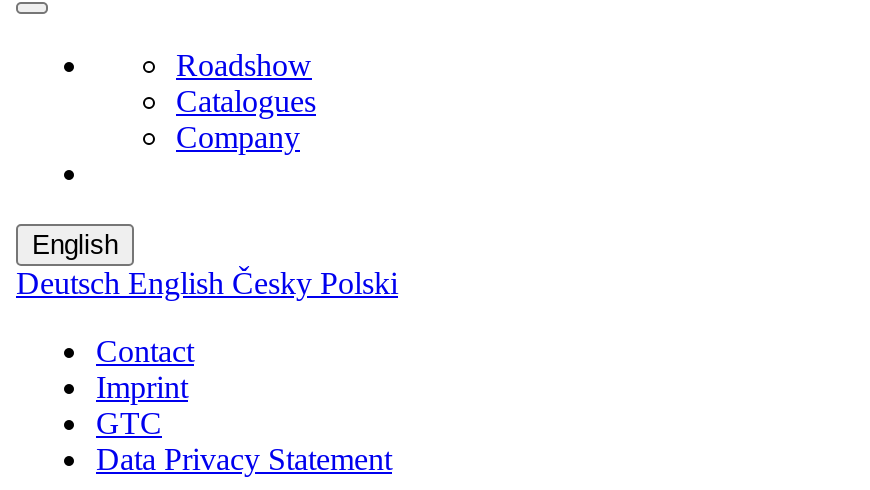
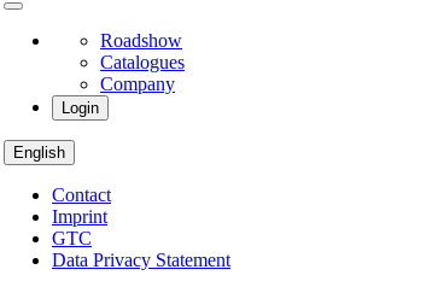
+ Login

- DeutschEnglish Česky Polski
